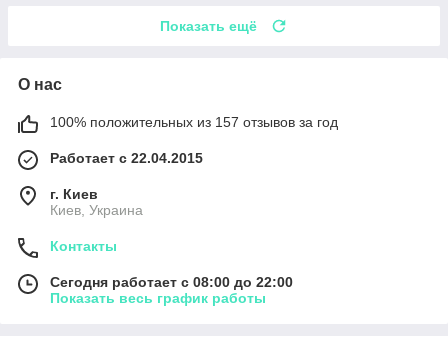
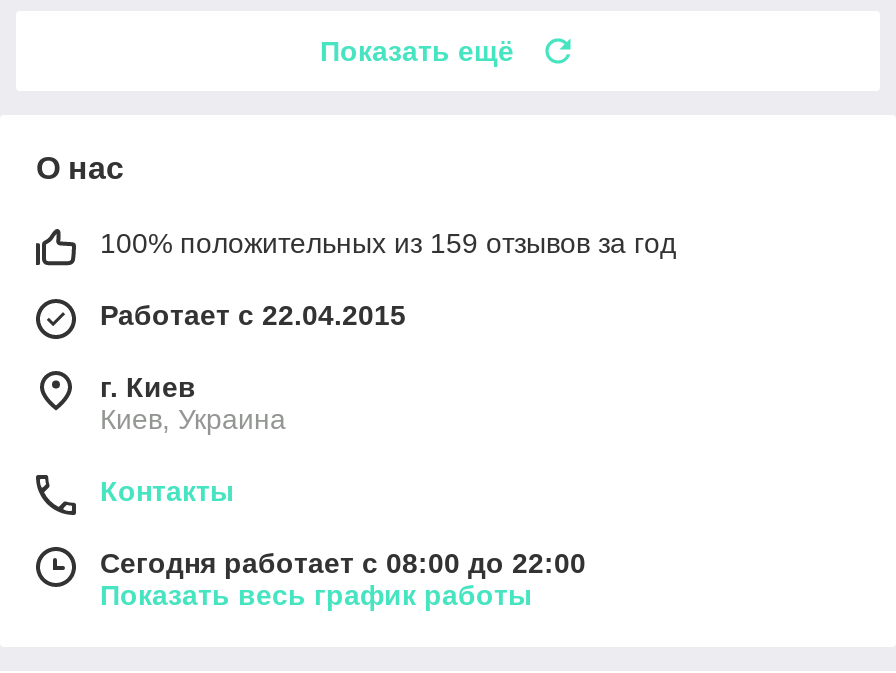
- 100% положительных из 157 отзывов за год
+ 100% положительных из 159 отзывов за год
